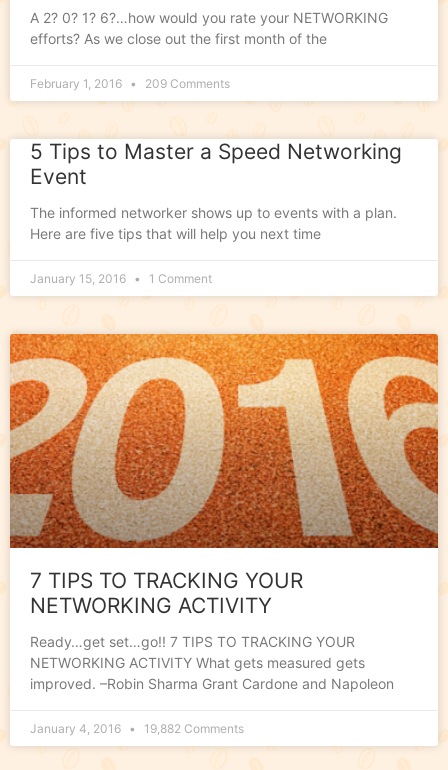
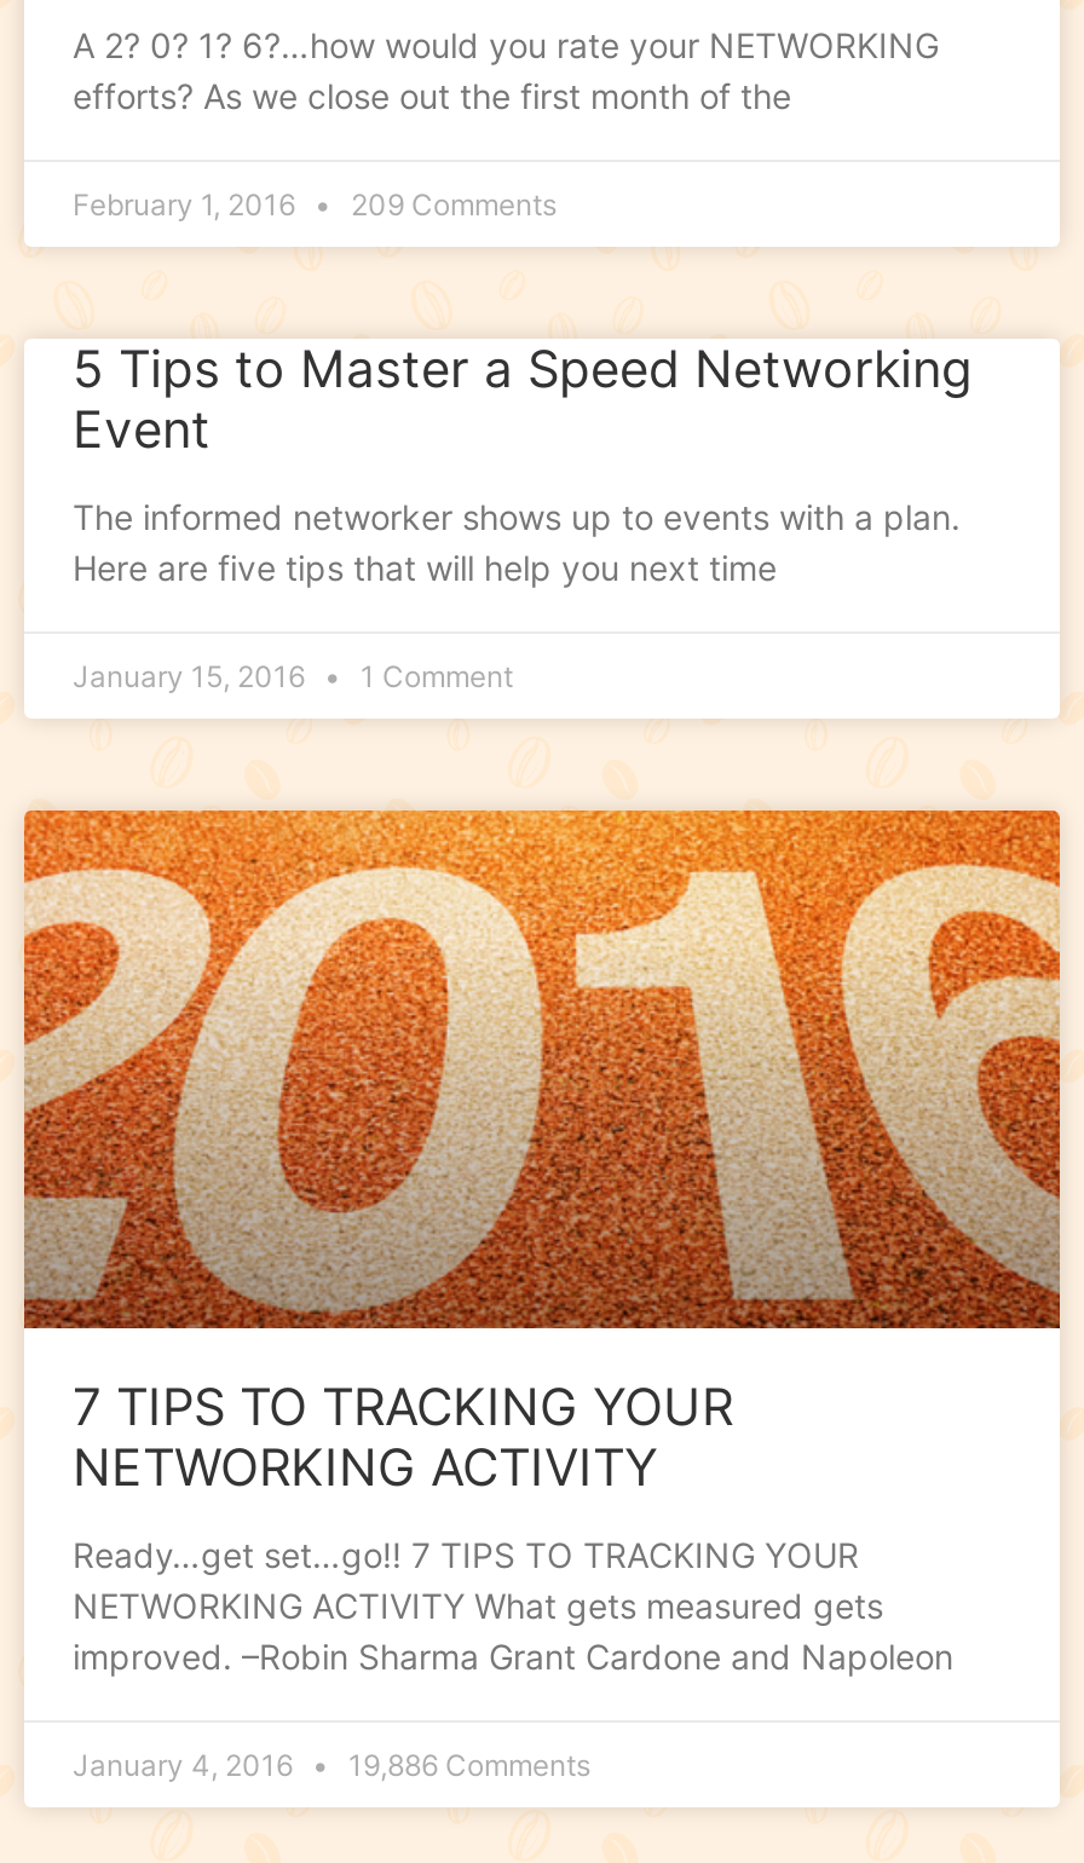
- January 4, 2016 19,882 Comments
+ January 4, 2016 19,886 Comments
